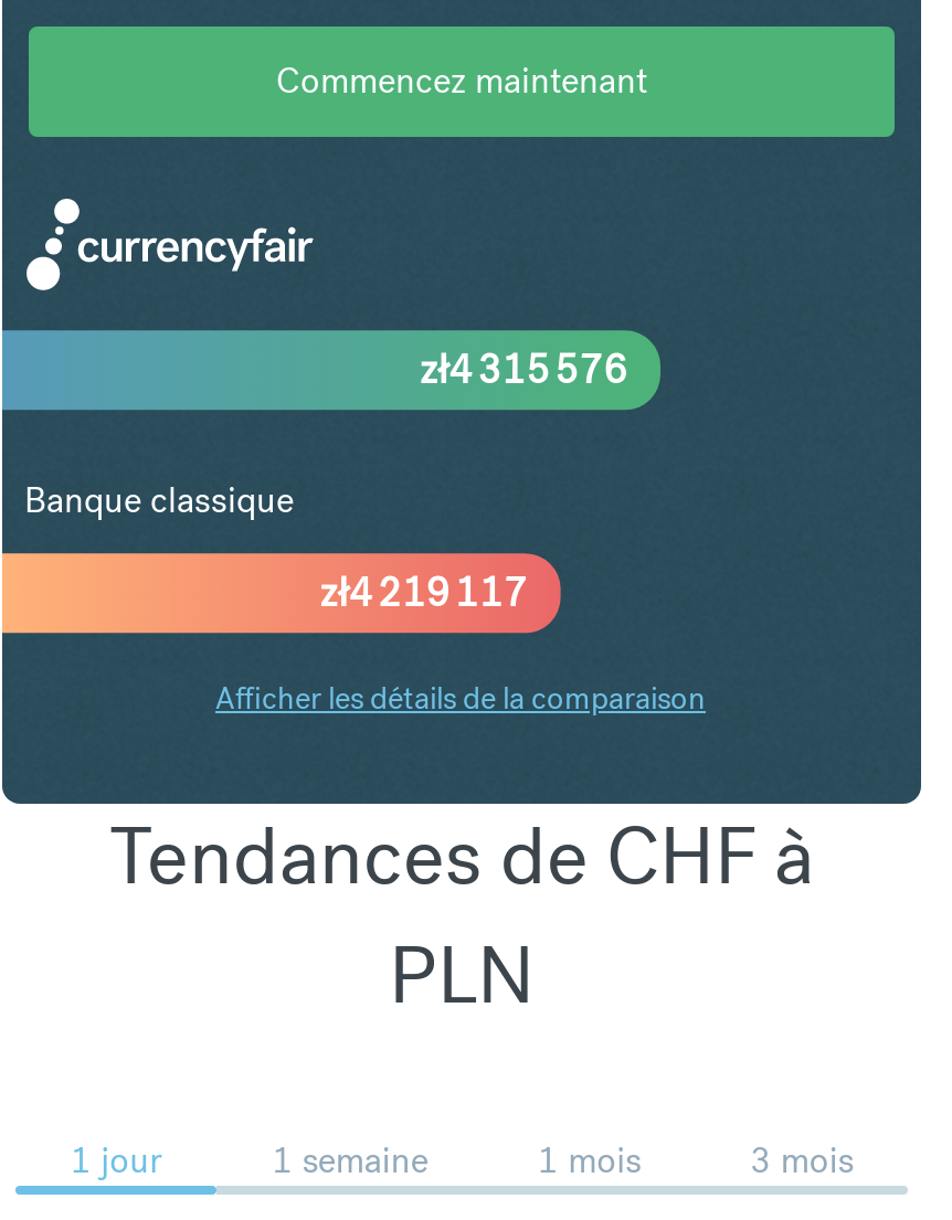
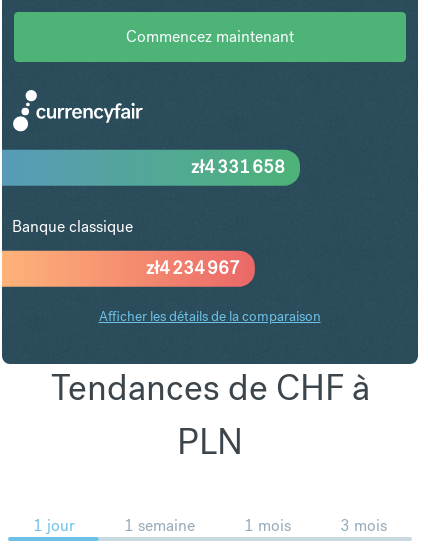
- zł4 315 576
+ zł4 331 658

- zł4 219 117
+ zł
+ 4 234 967
